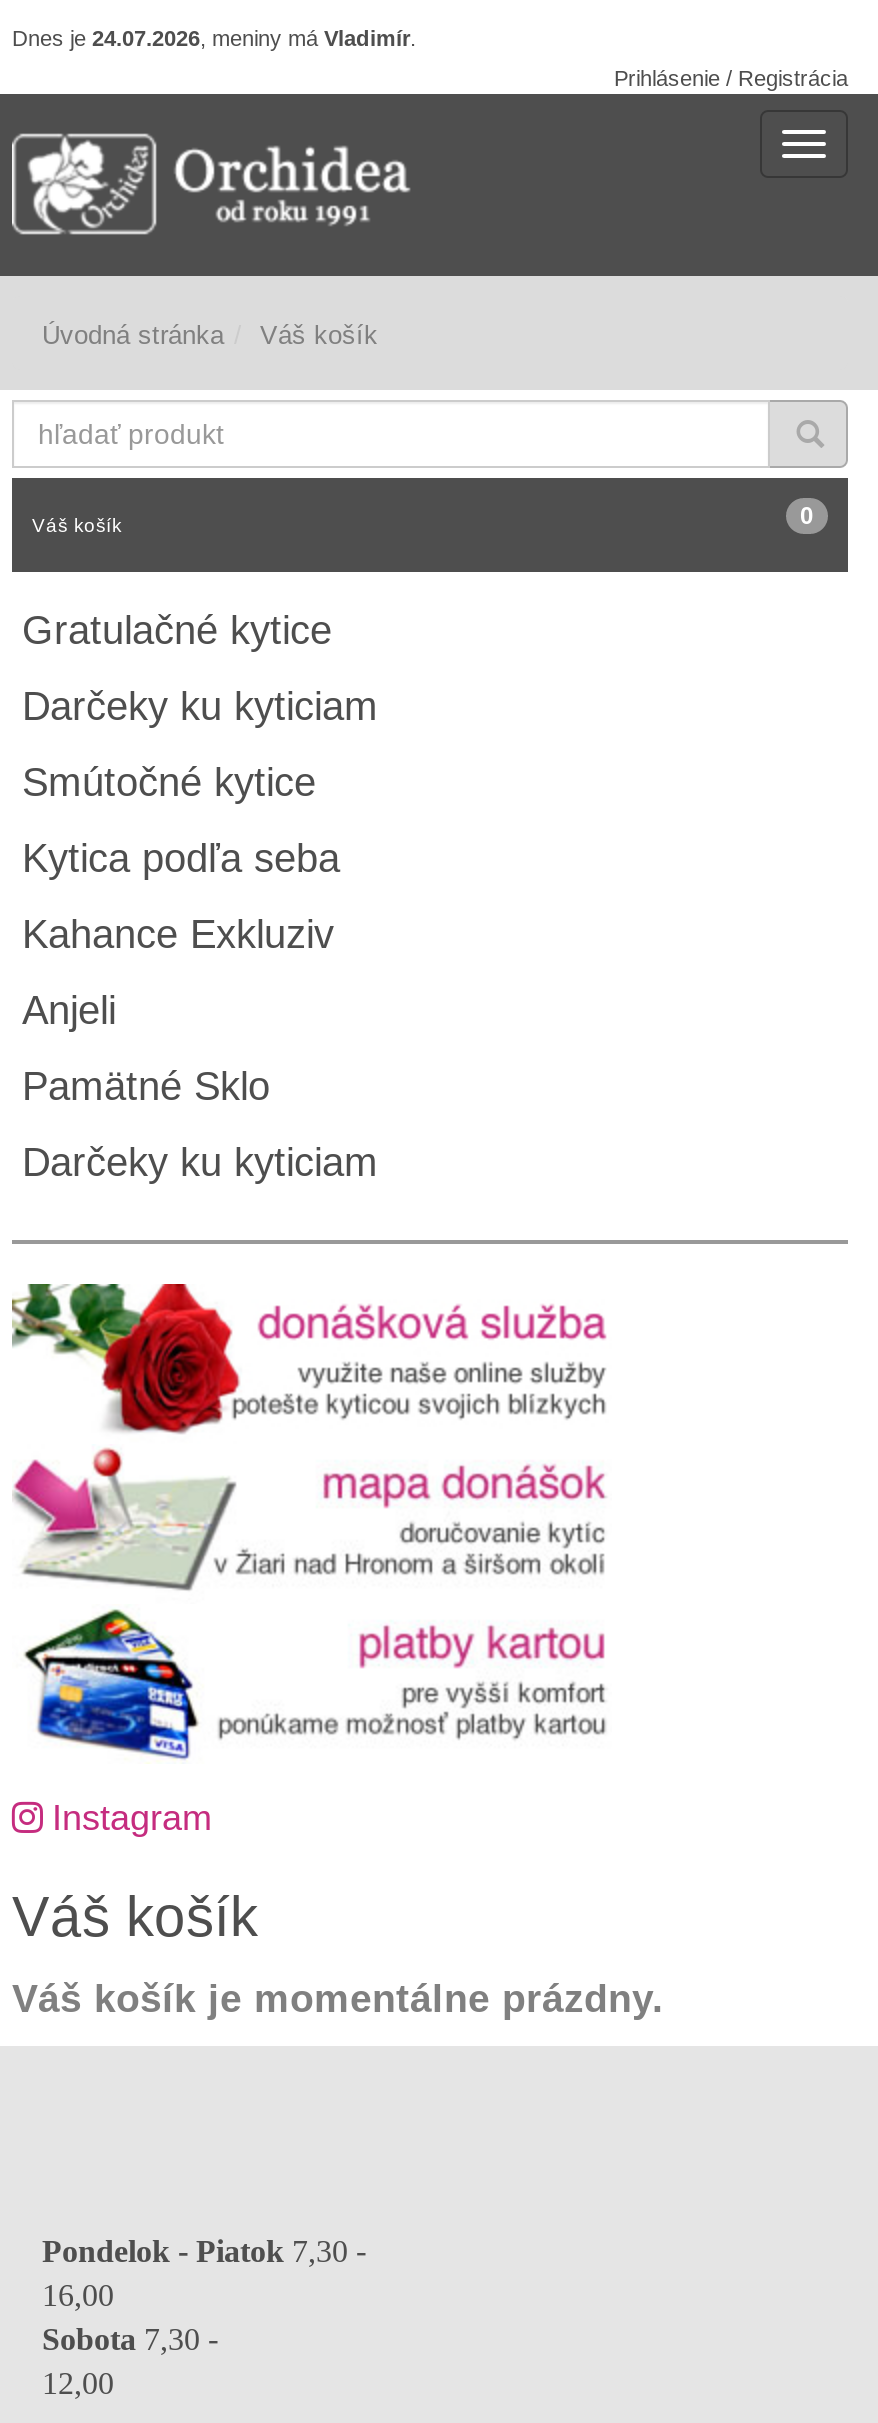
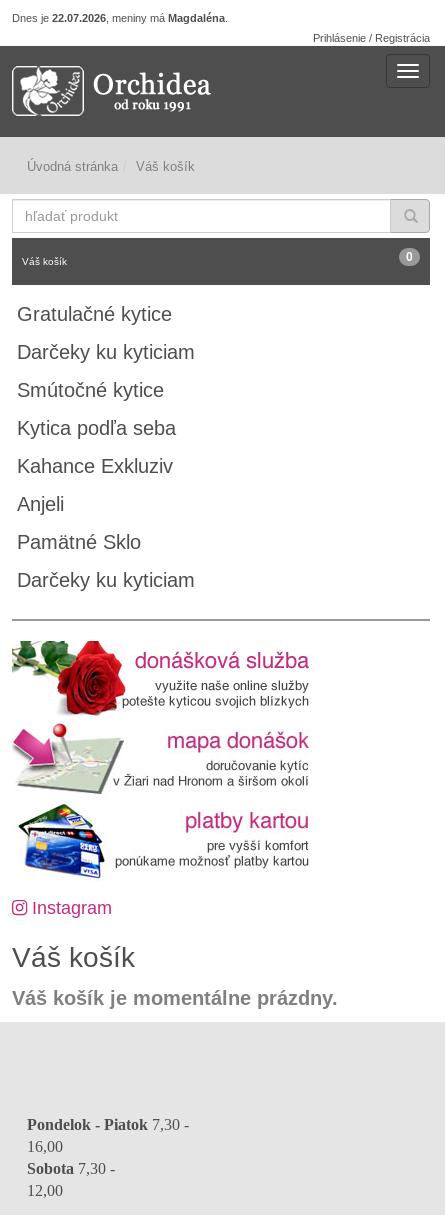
- Dnes je 24.07.2026, meniny má Vladimír.
+ Dnes je 22.07.2026, meniny má Magdaléna.
